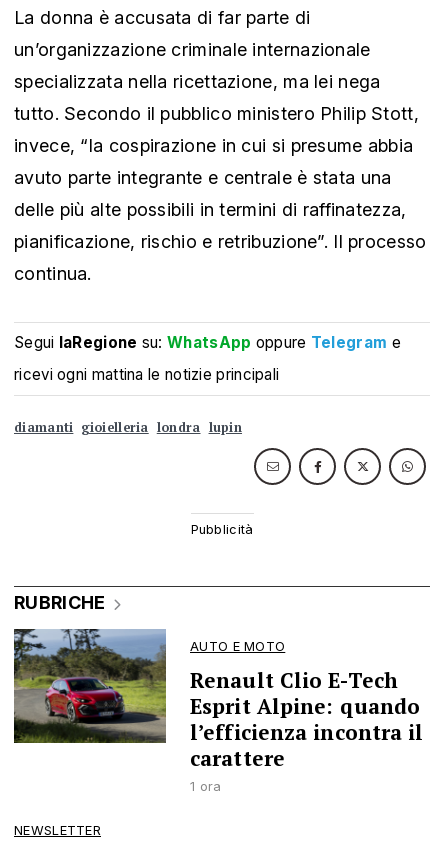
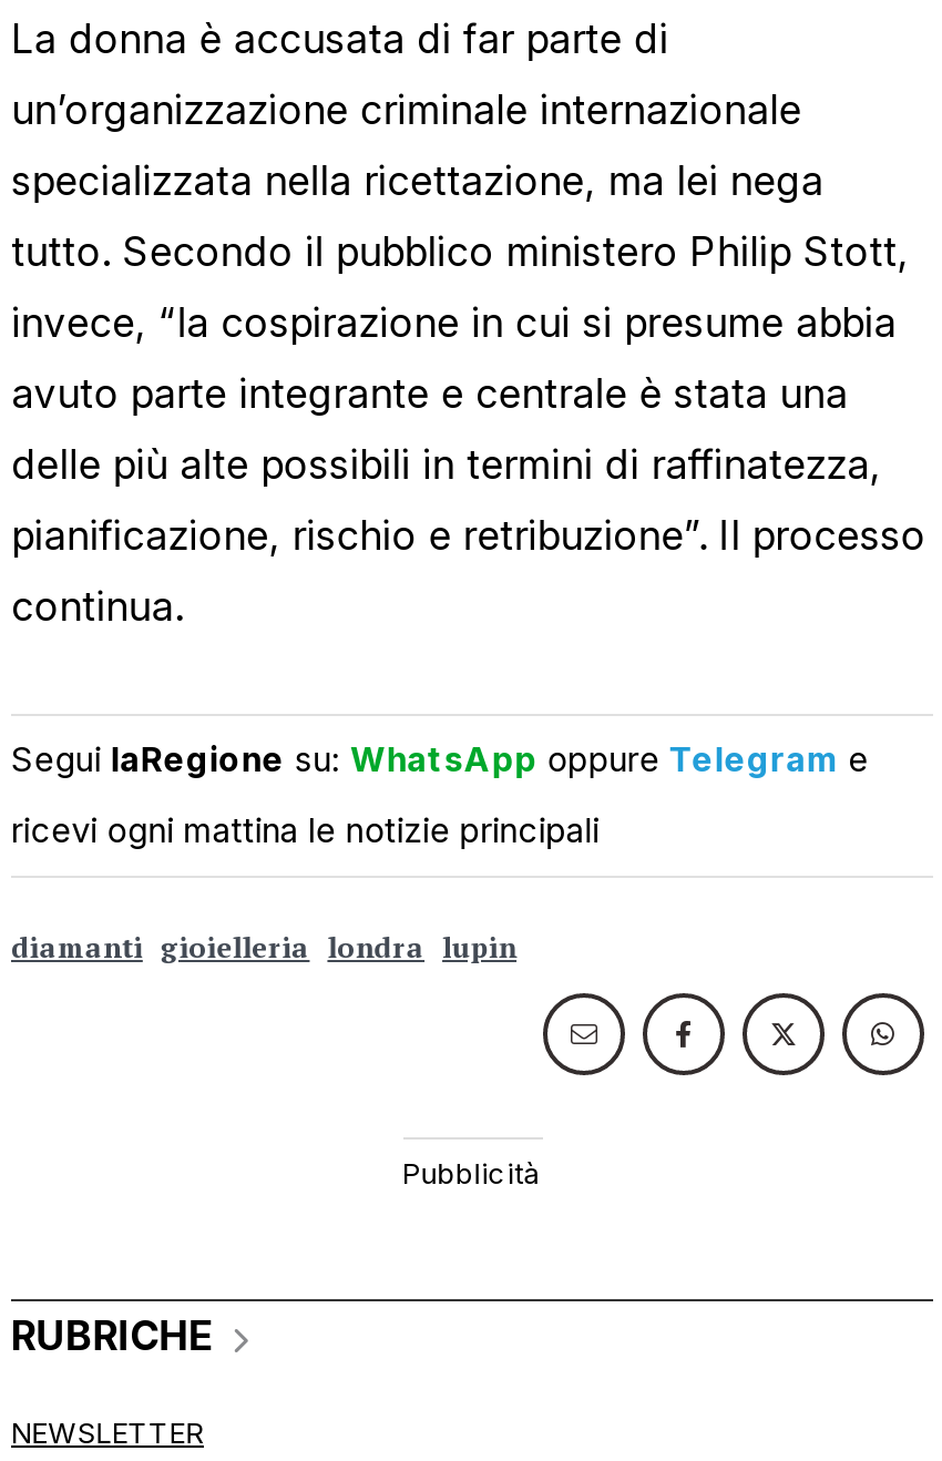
- [image]
- AUTO E MOTO
- Renault Clio E-Tech
- Esprit Alpine: quando
- l’efficienza incontra il
- carattere
- 1 ora
